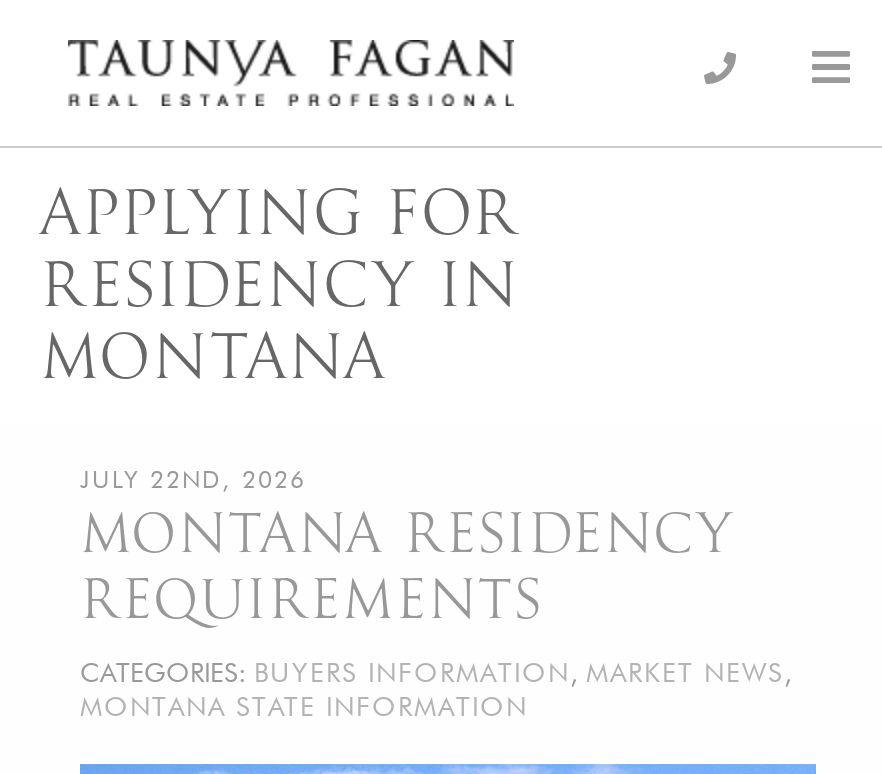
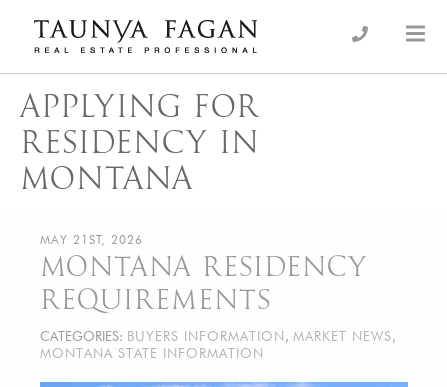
- JULY 22ND, 2026
+ MAY 21ST, 2026
